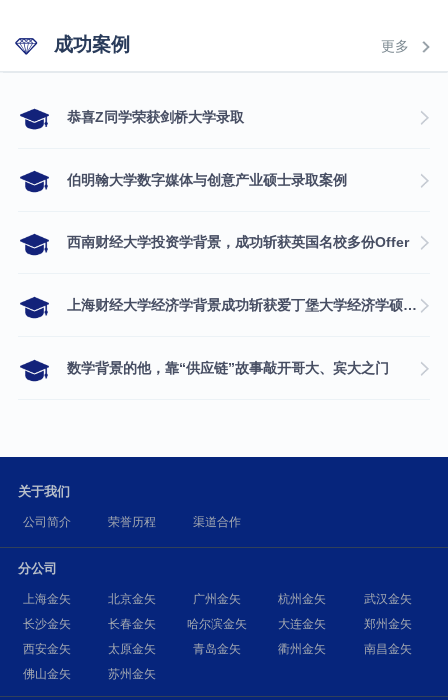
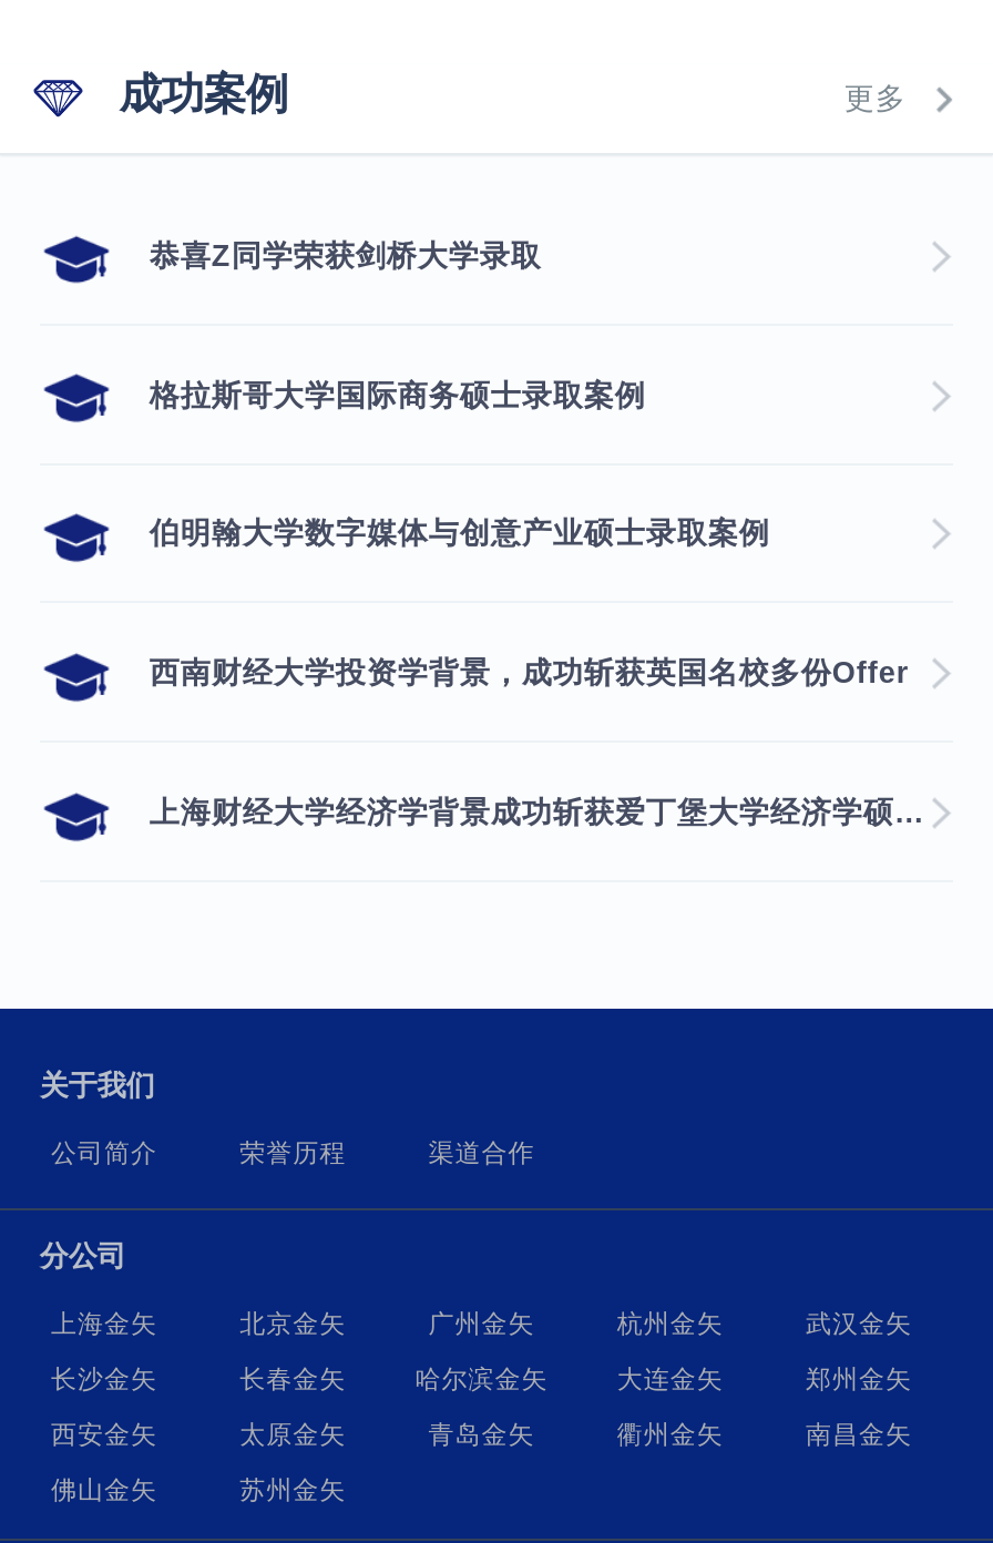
+ 格拉斯哥大学国际商务硕士录取案例

moved down: 伯明翰大学数字媒体与创意产业硕士录取案例 | 西南财经大学投资学背景，成功斩获英国名校多份Offer

- 数学背景的他，靠“供应链”故事敲开哥大、宾大之门
